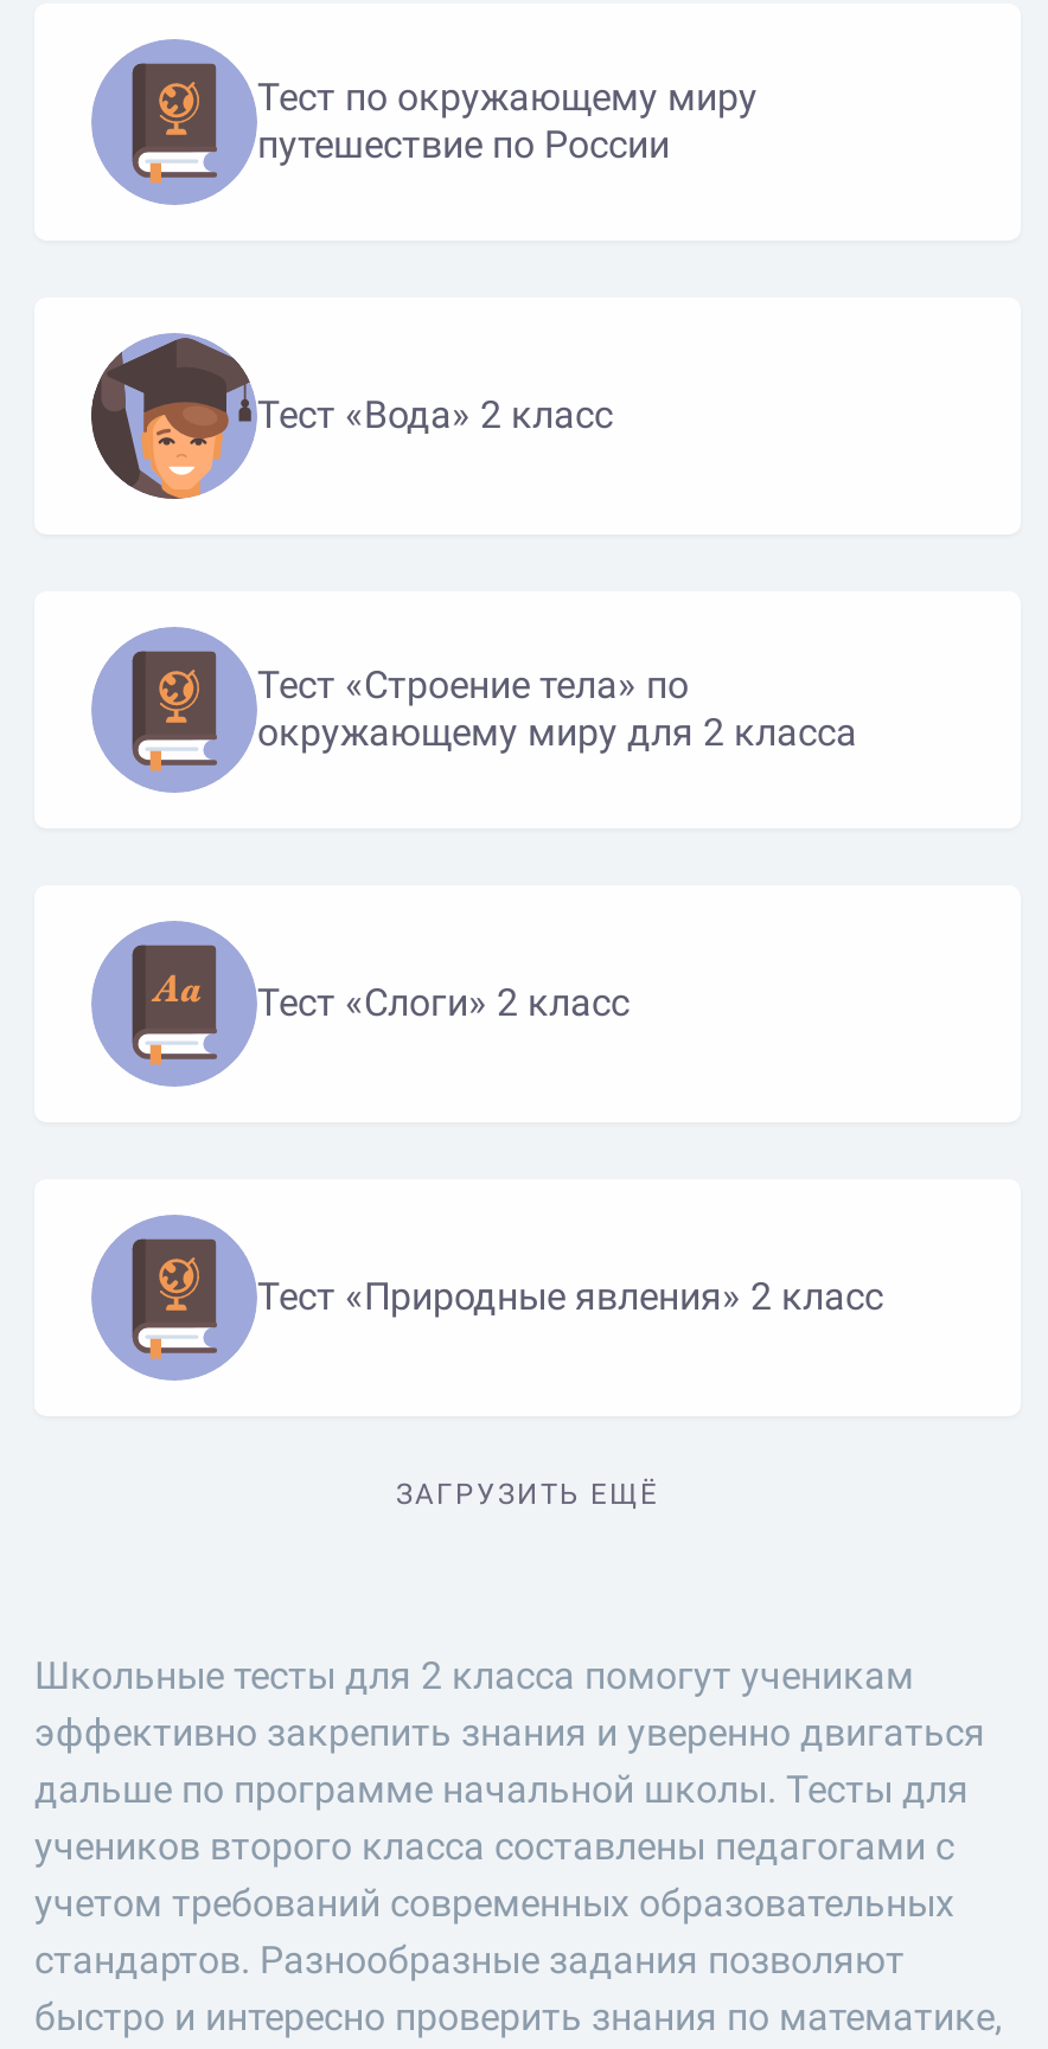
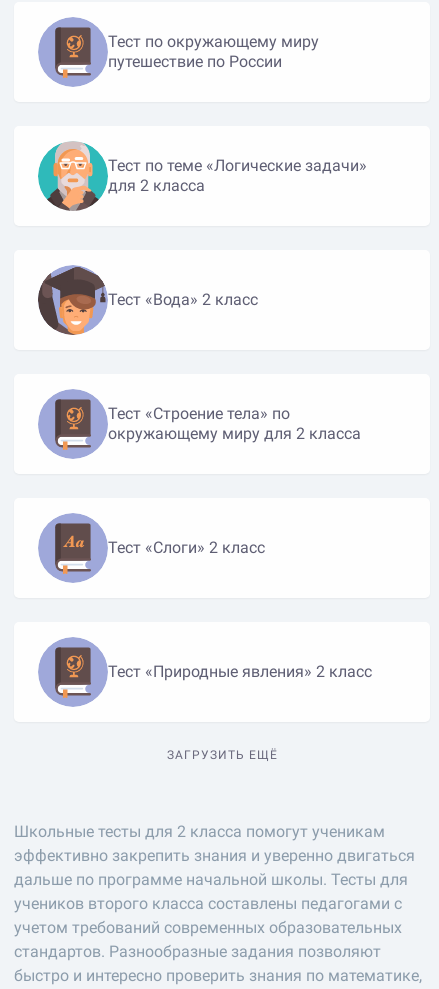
+ [image]
+ Тест по теме «Логические задачи»
+ для 2 класса
